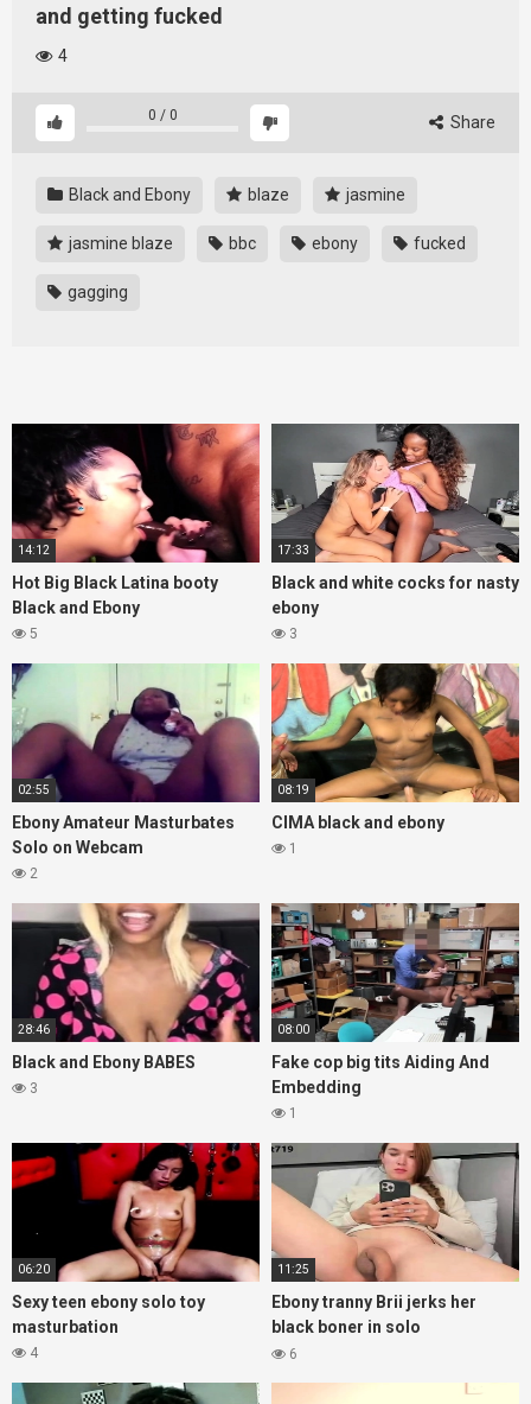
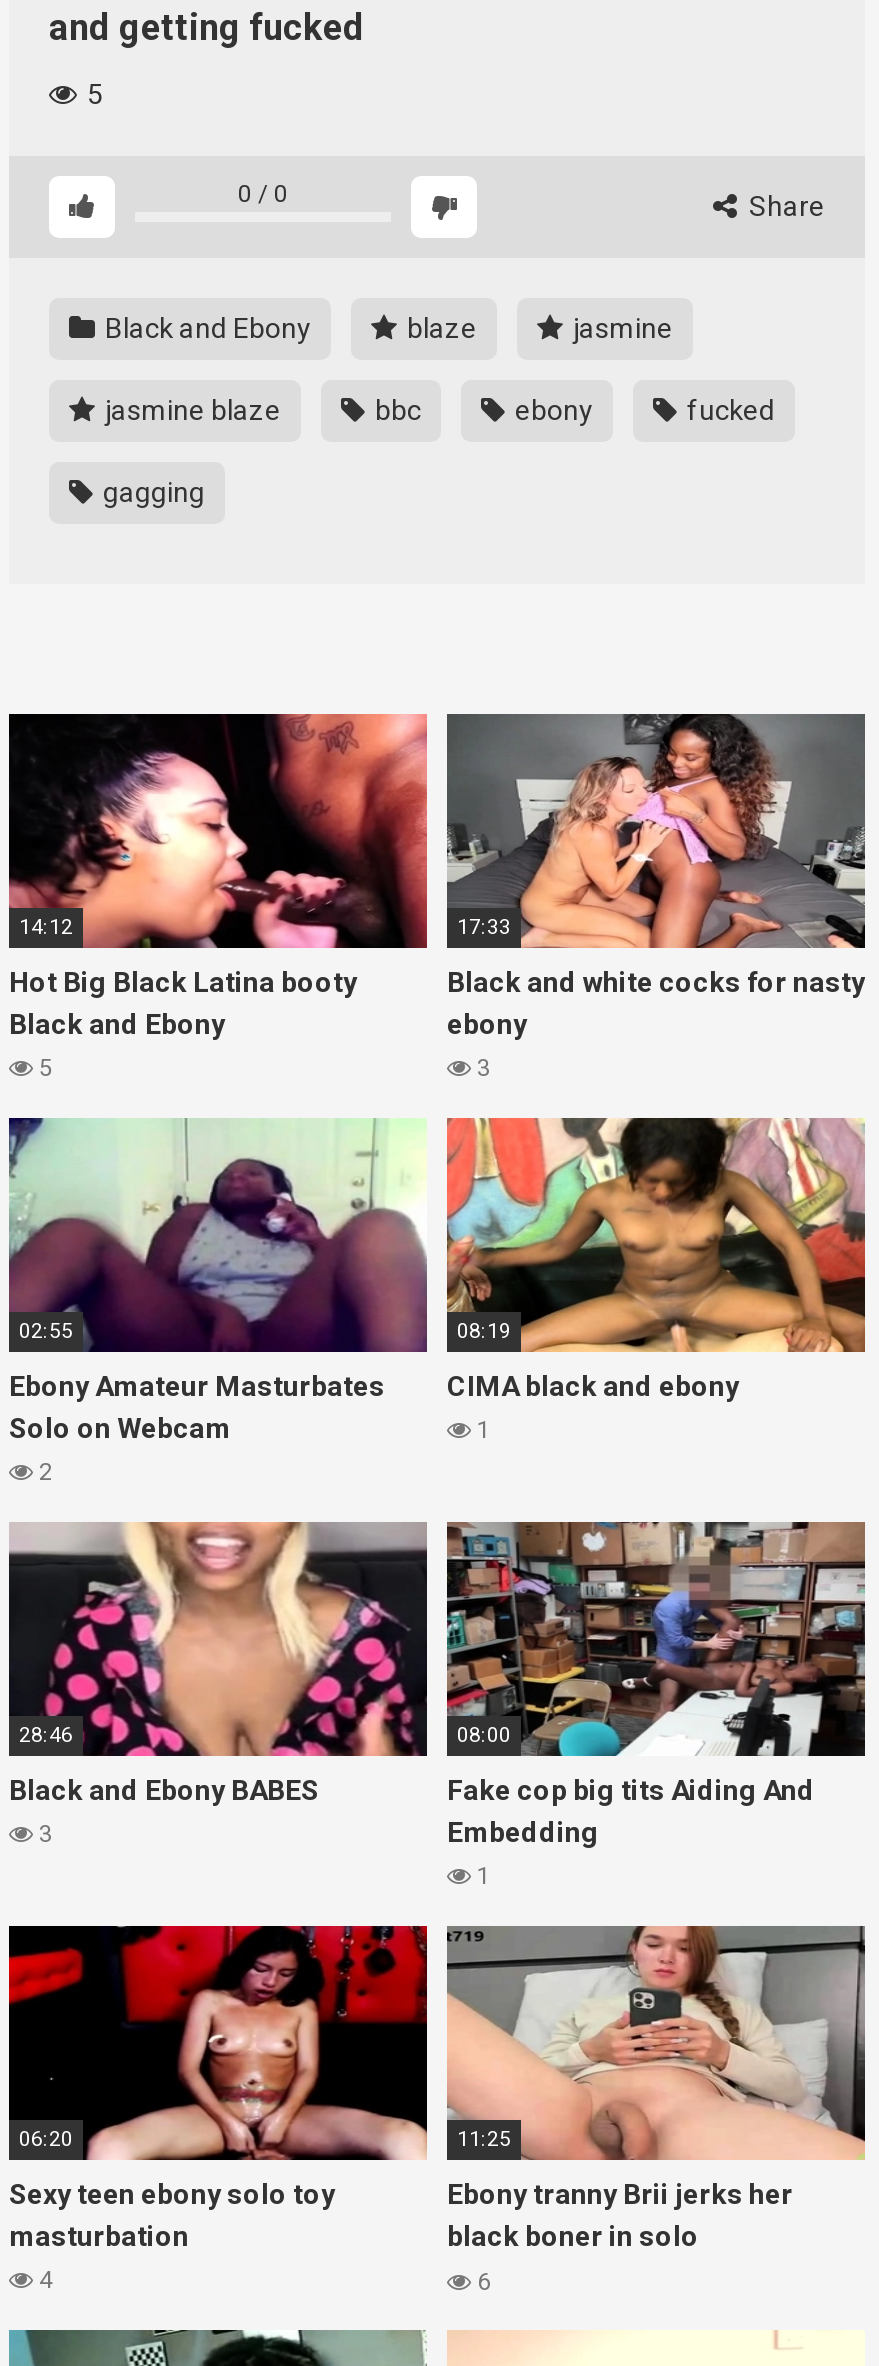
- 4
+ 5
